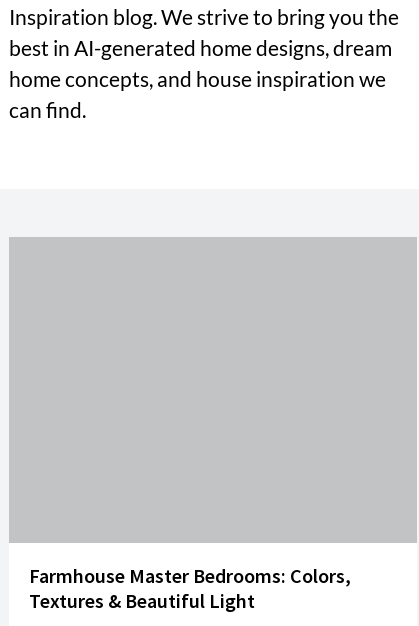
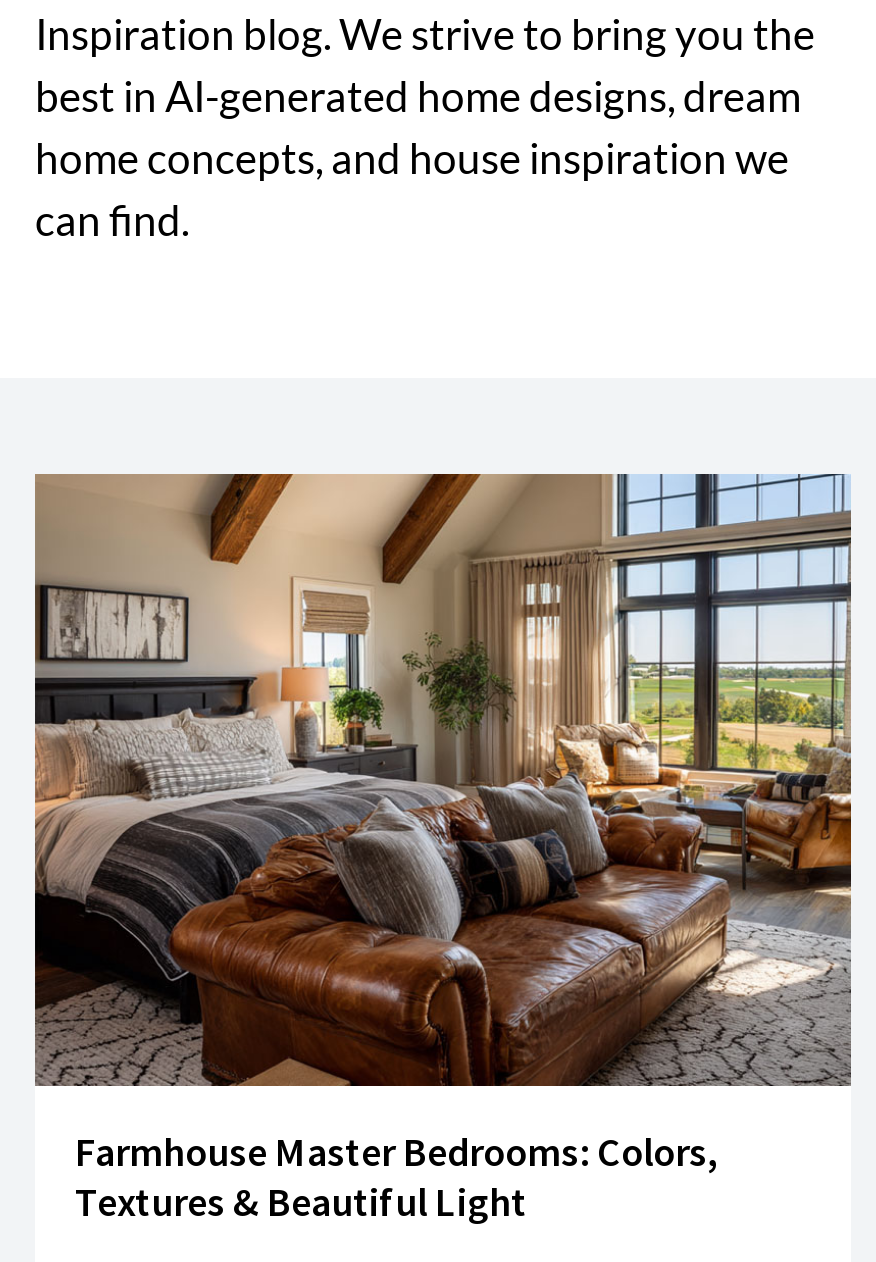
+ [image]
